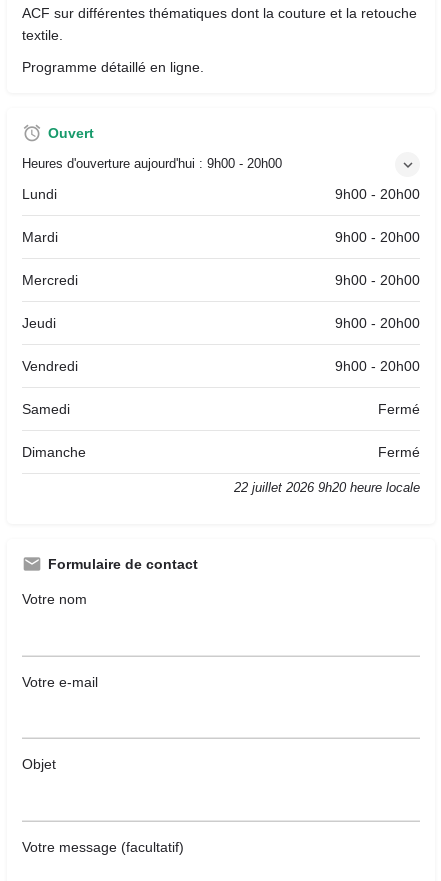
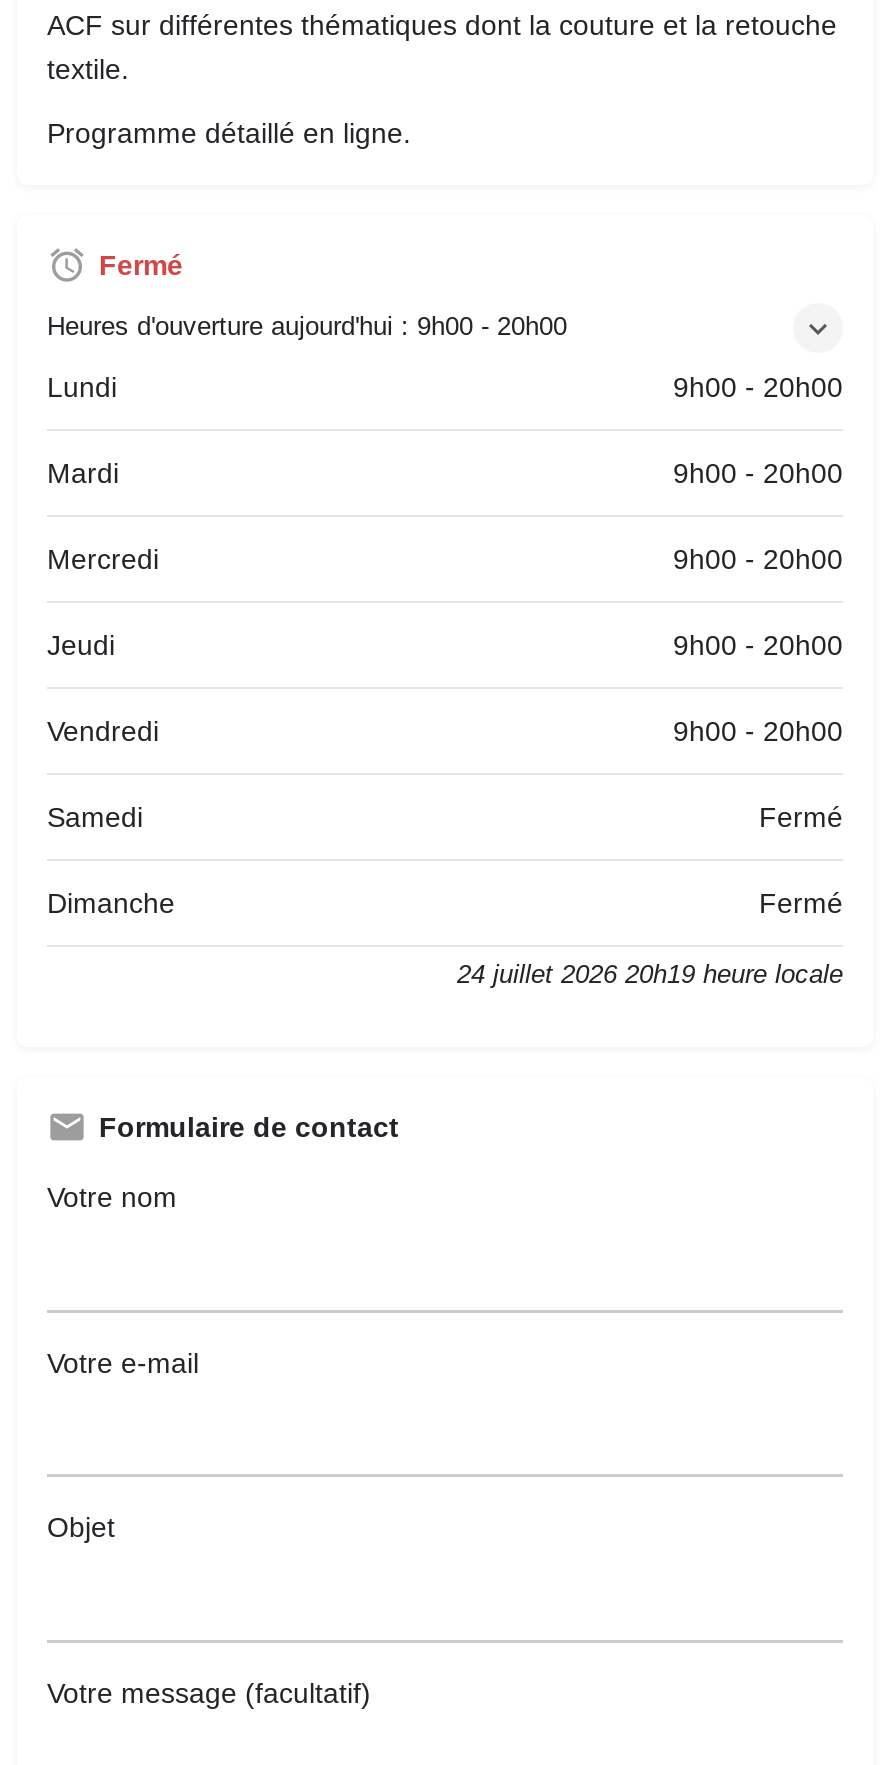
- Ouvert
+ Fermé

- 22 juillet 2026 9h20 heure locale
+ 24 juillet 2026 20h19 heure locale
